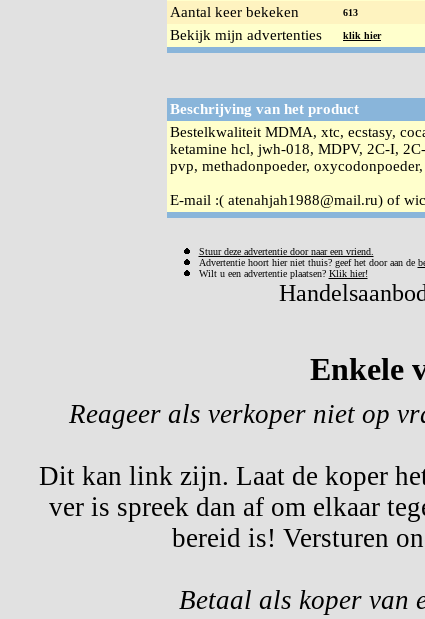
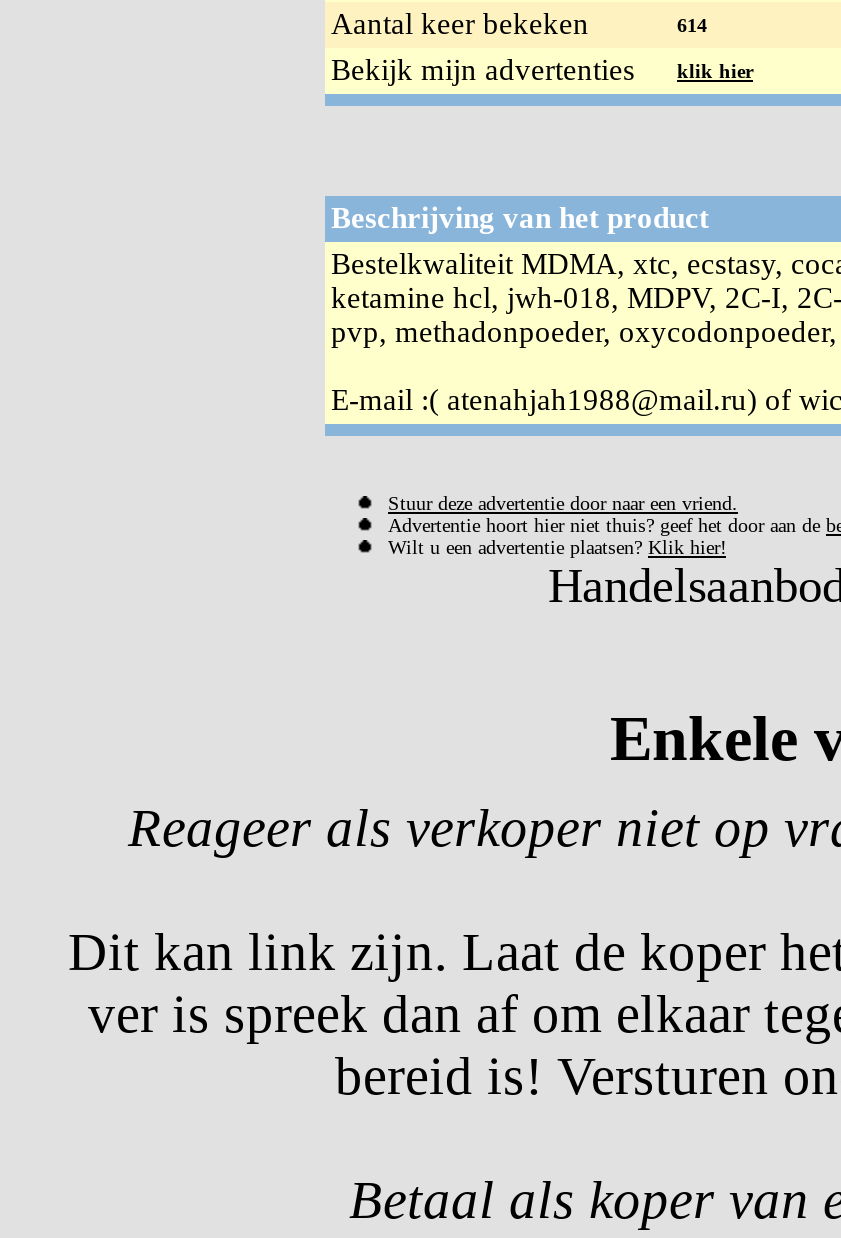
- 613
+ 614
